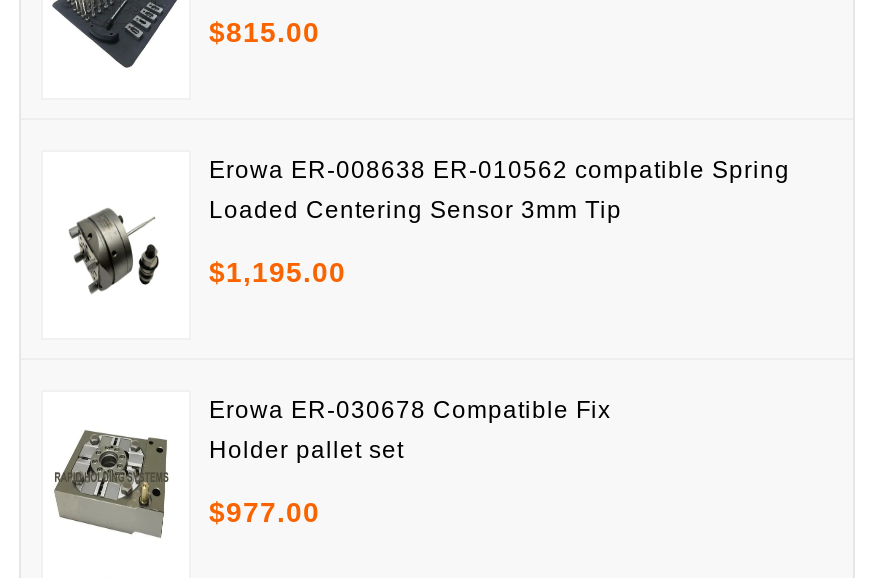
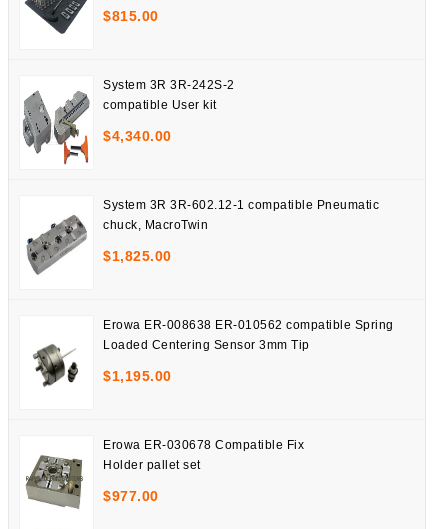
+ [image]
+ System 3R 3R-242S-2
+ compatible User kit
+ $4,340.00

+ [image]
+ System 3R 3R-602.12-1 compatible Pneumatic
+ chuck, MacroTwin
+ $1,825.00
